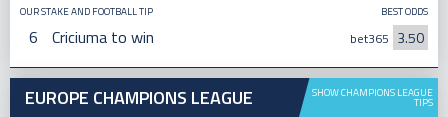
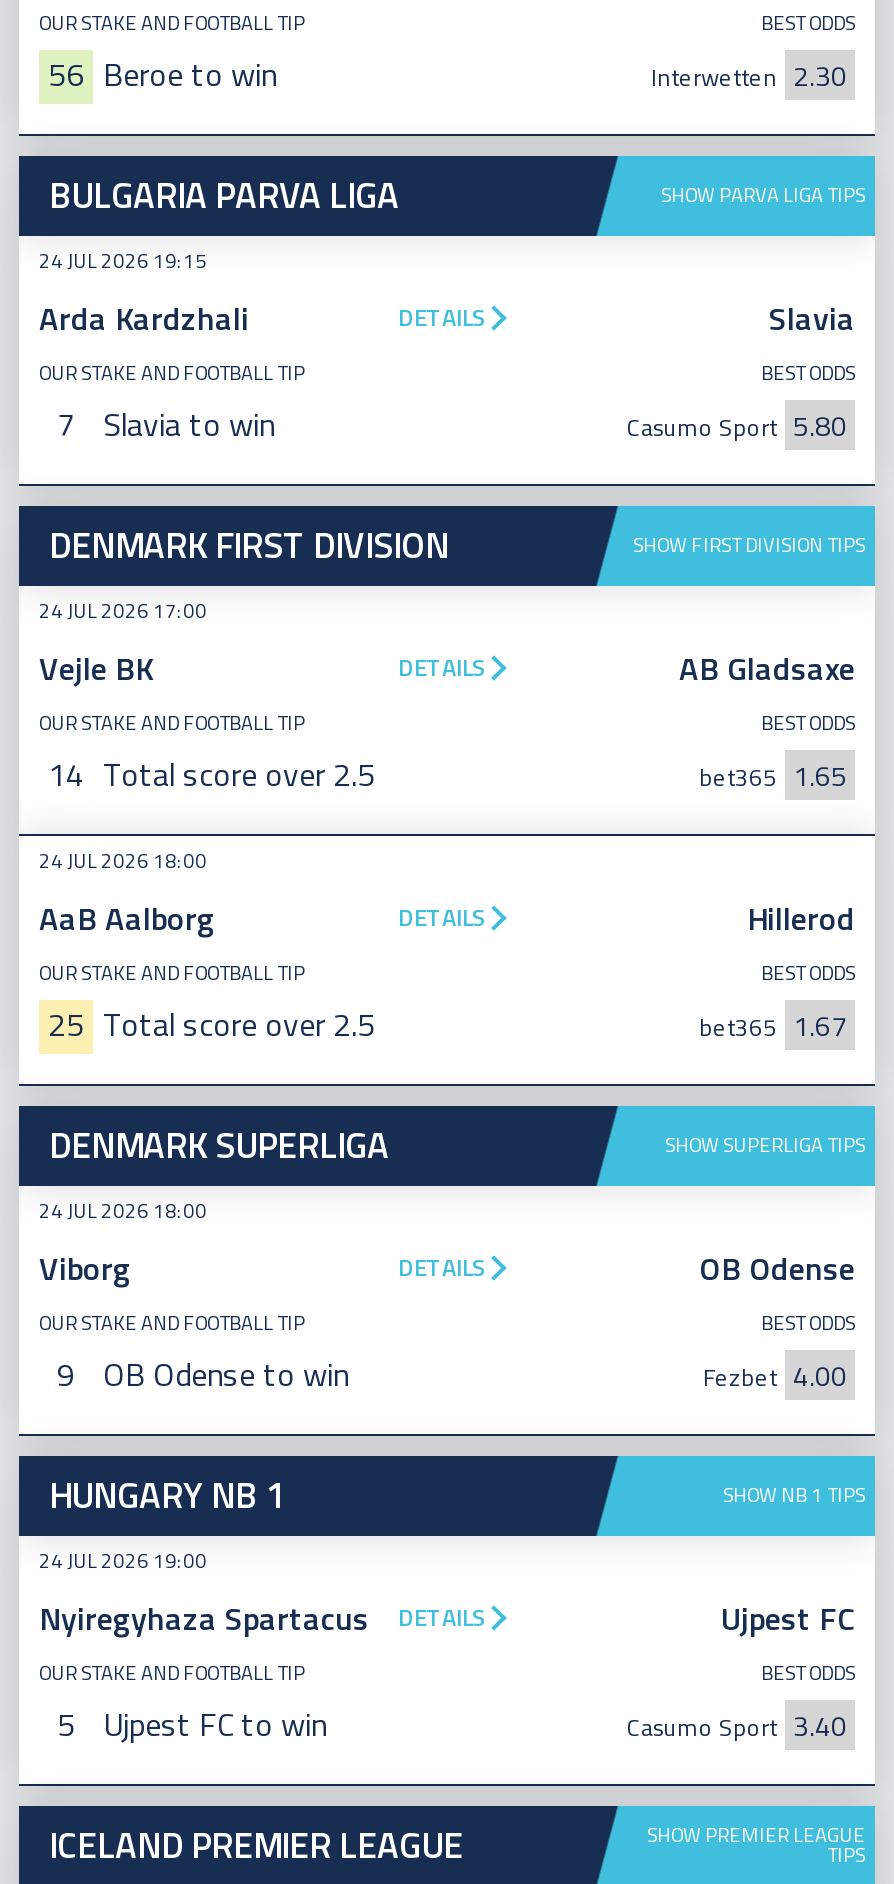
- 6 Criciuma to win
- bet365 3.50
- EUROPE CHAMPIONS LEAGUE
- SHOW CHAMPIONS LEAGUE
+ 56 Beroe to win
+ Interwetten 2.30
+ BULGARIA PARVA LIGA
+ SHOW PARVA LIGA TIPS
+ 24 JUL 2026 19:15
+ Arda Kardzhali
+ DETAILS
+ Slavia
+ OUR STAKE AND FOOTBALL TIP
+ BEST ODDS
+ 7 Slavia to win
+ Casumo Sport 5.80
+ DENMARK FIRST DIVISION
+ SHOW FIRST DIVISION TIPS
+ 24 JUL 2026 17:00
+ Vejle BK
+ DETAILS
+ AB Gladsaxe
+ OUR STAKE AND FOOTBALL TIP
+ BEST ODDS
+ 14 Total score over 2.5
+ bet365 1.65
+ 24 JUL 2026 18:00
+ AaB Aalborg
+ DETAILS
+ Hillerod
+ OUR STAKE AND FOOTBALL TIP
+ BEST ODDS
+ 25 Total score over 2.5
+ bet365 1.67
+ DENMARK SUPERLIGA
+ SHOW SUPERLIGA TIPS
+ 24 JUL 2026 18:00
+ Viborg
+ DETAILS
+ OB Odense
+ OUR STAKE AND FOOTBALL TIP
+ BEST ODDS
+ 9 OB Odense to win
+ Fezbet 4.00
+ HUNGARY NB 1
+ SHOW NB 1 TIPS
+ 24 JUL 2026 19:00
+ Nyiregyhaza Spartacus
+ DETAILS
+ Ujpest FC
+ OUR STAKE AND FOOTBALL TIP
+ BEST ODDS
+ 5 Ujpest FC to win
+ Casumo Sport 3.40
+ ICELAND PREMIER LEAGUE
+ SHOW PREMIER LEAGUE
